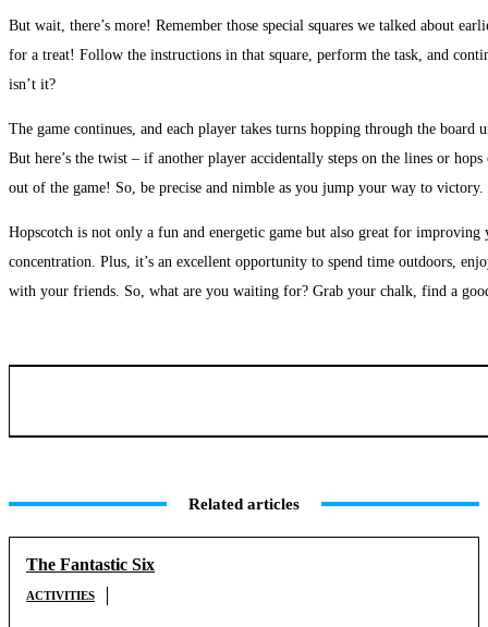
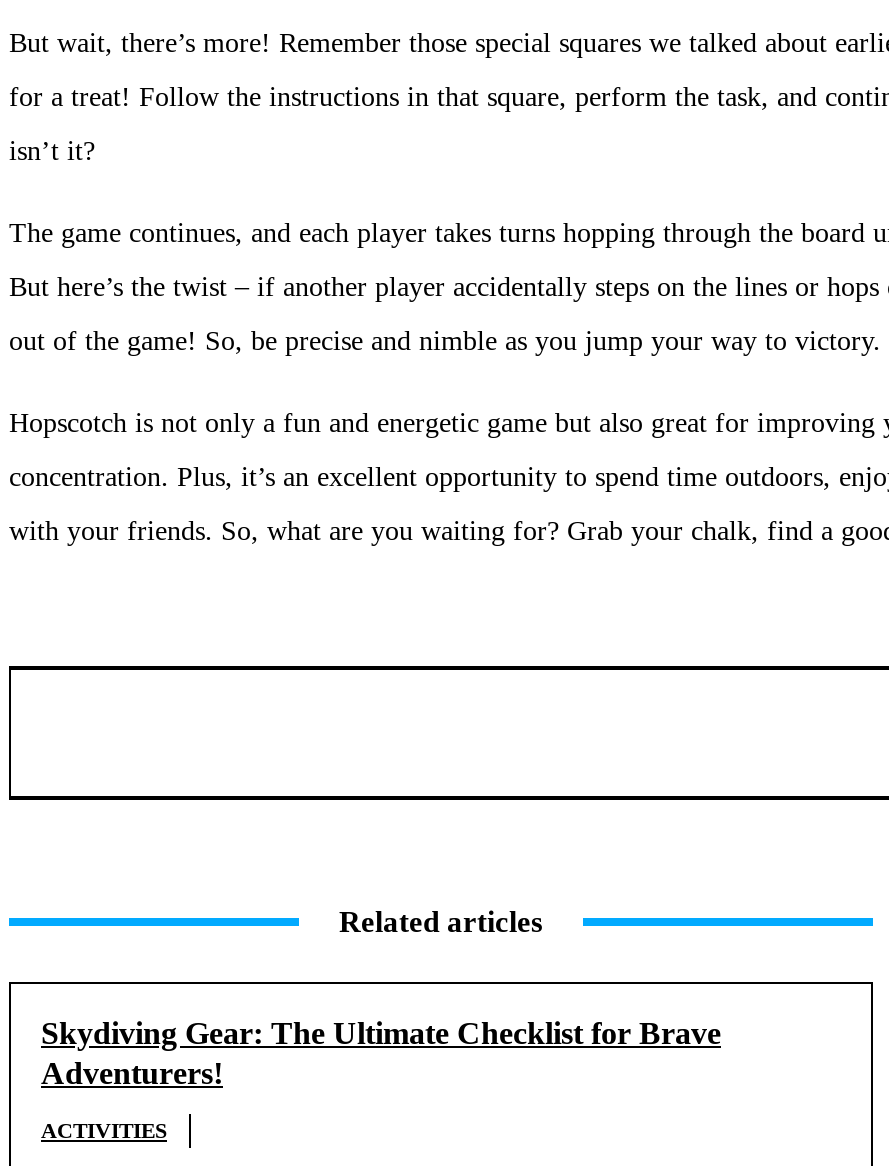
- The Fantastic Six
+ Skydiving Gear: The Ultimate Checklist for Brave
+ Adventurers!
